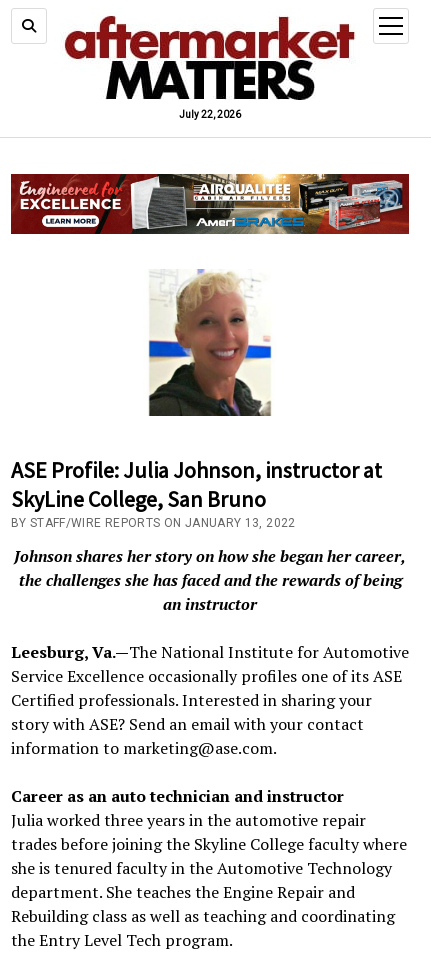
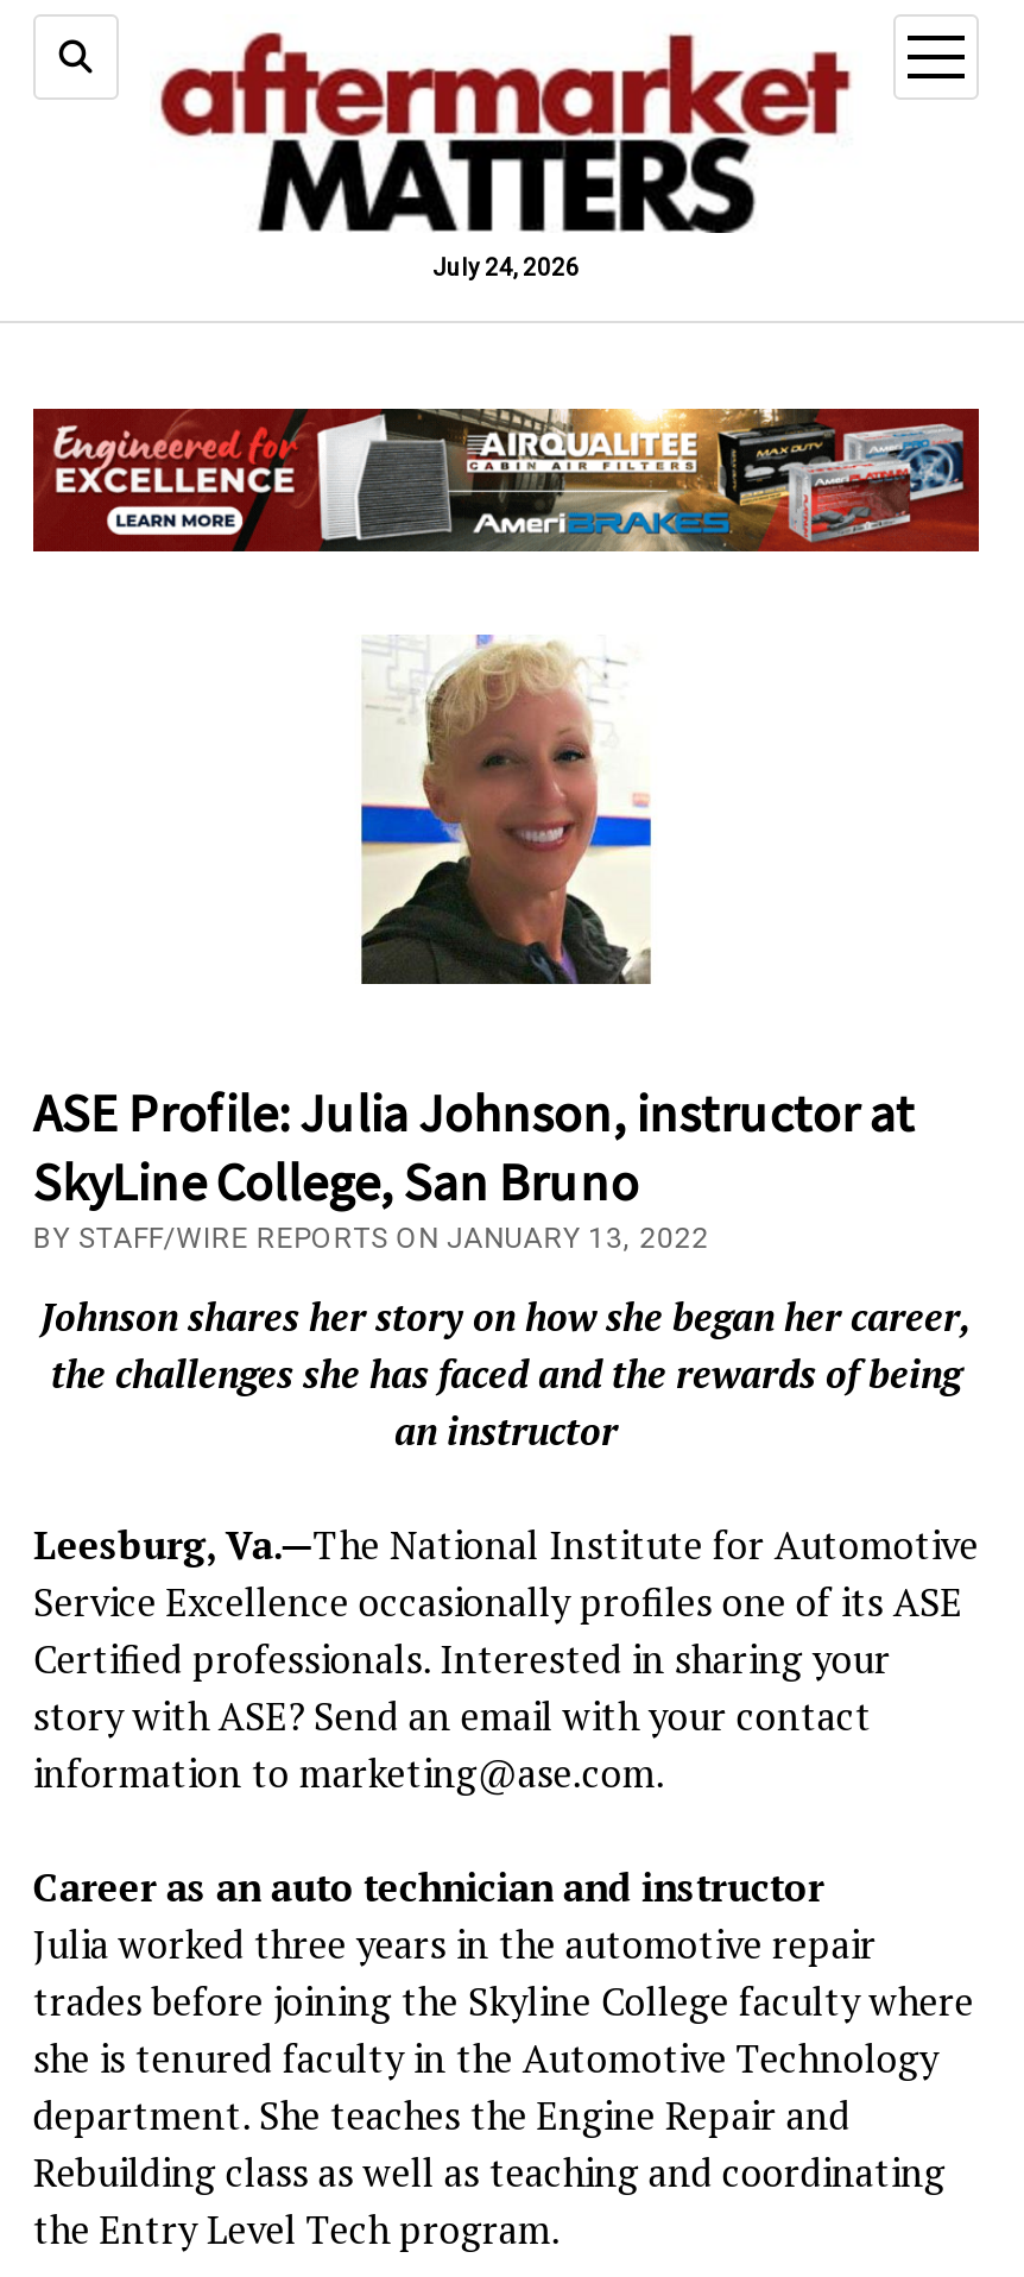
- July 22, 2026
+ July 24, 2026
